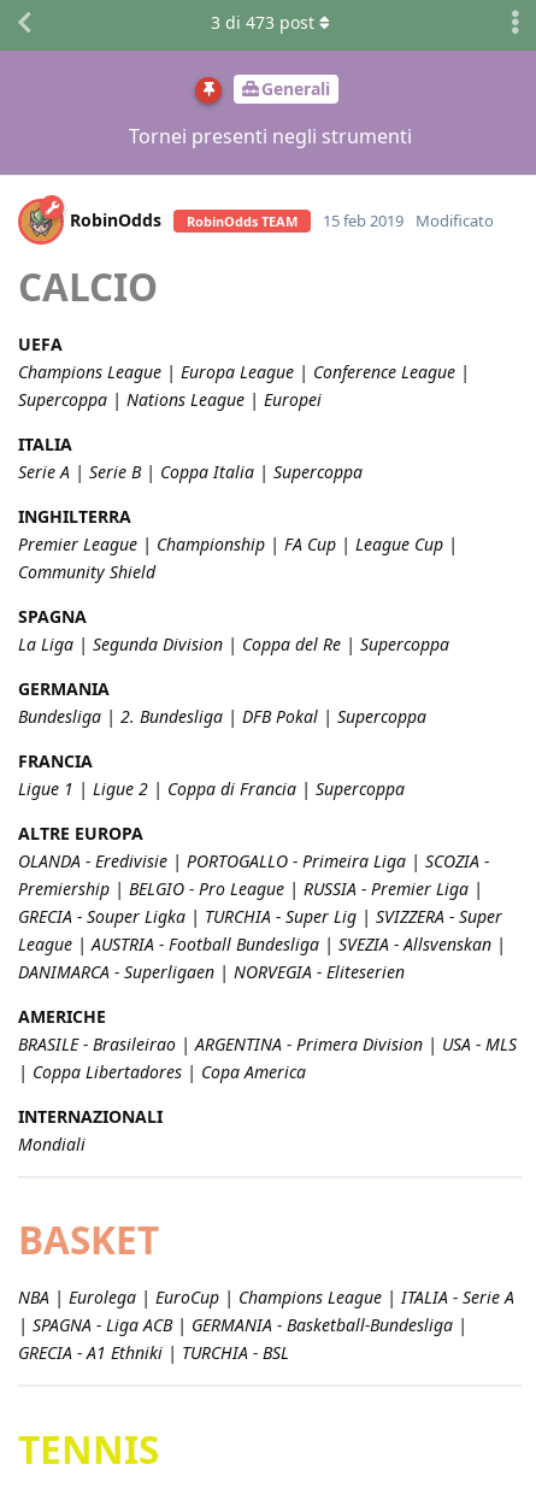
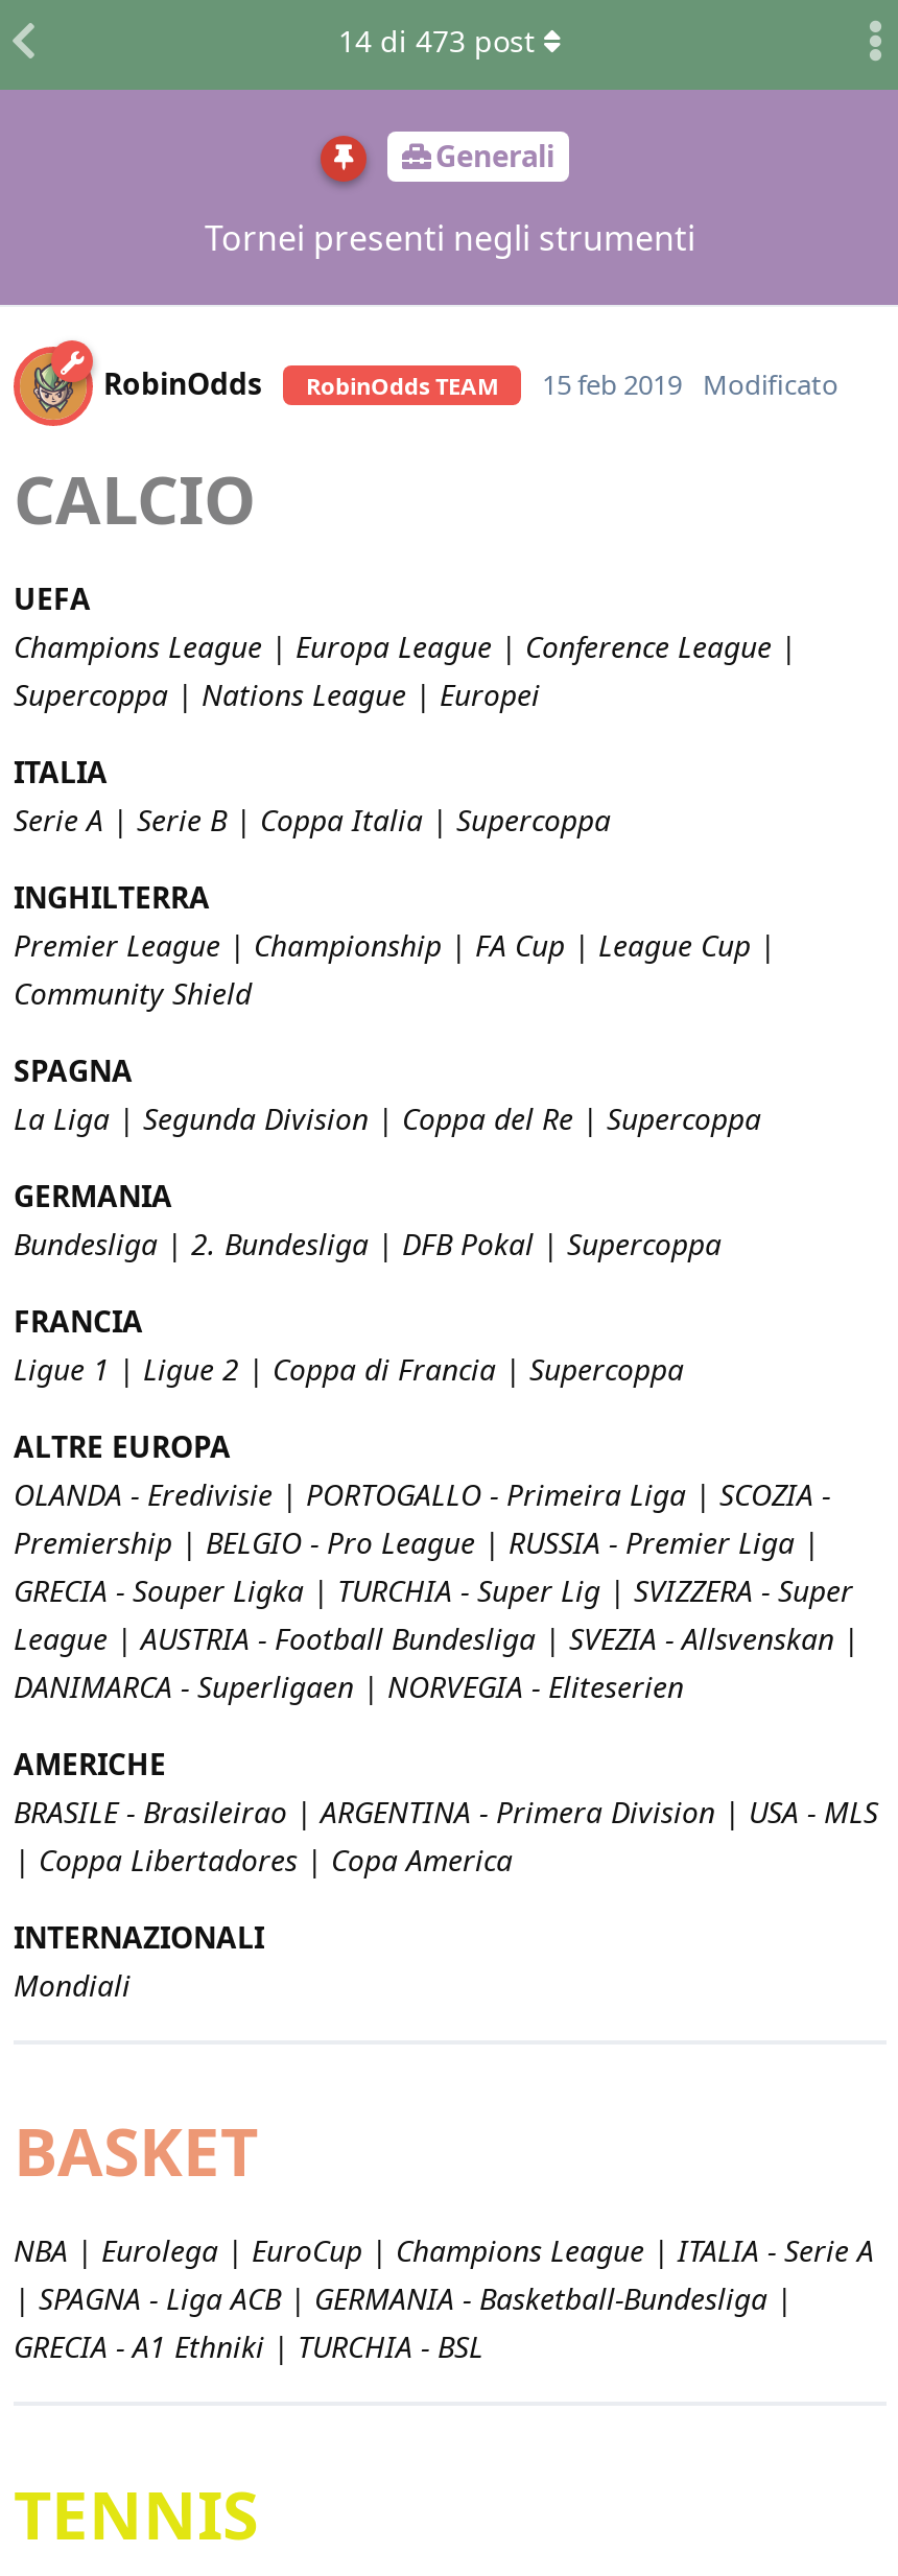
- 3 di 473 post
+ 14 di 473 post
